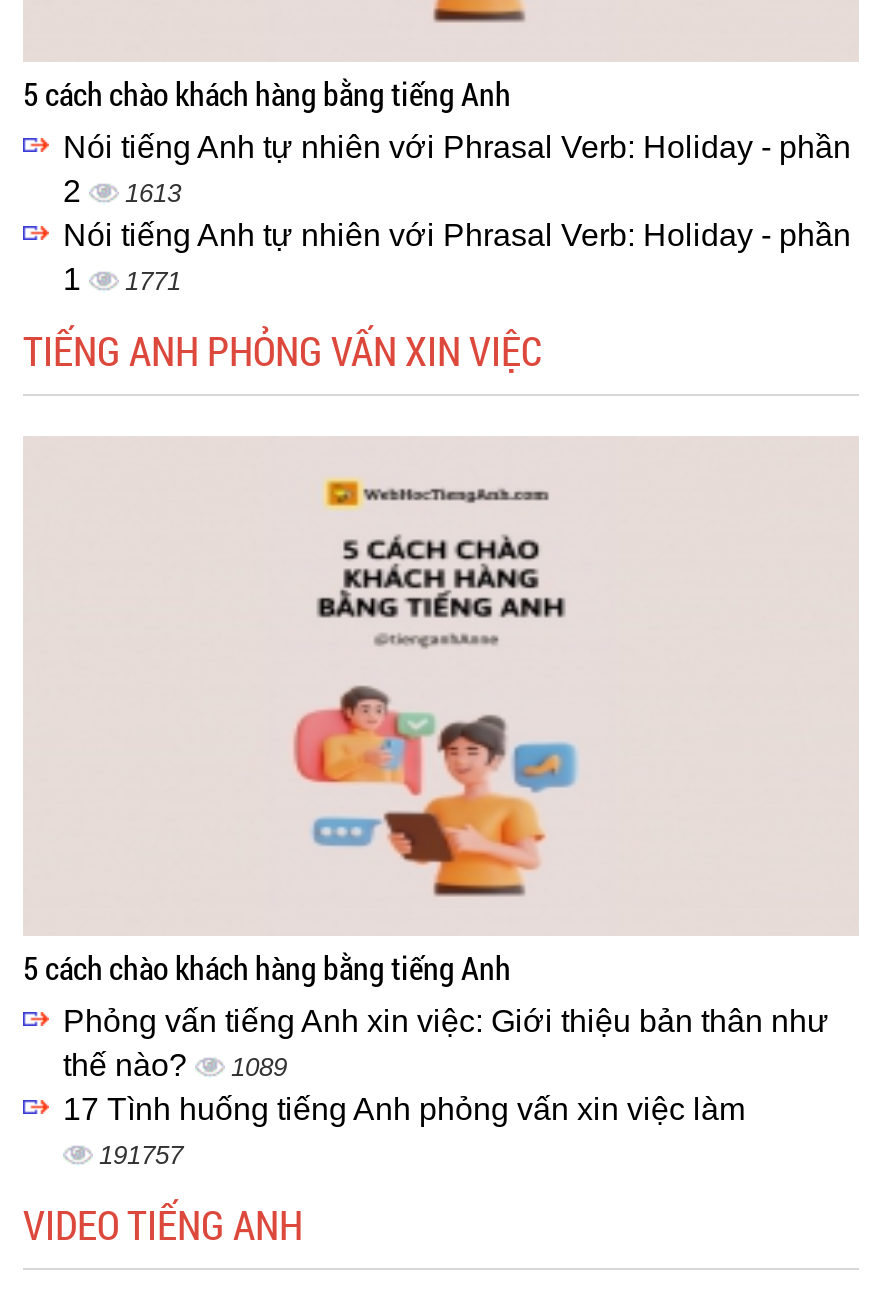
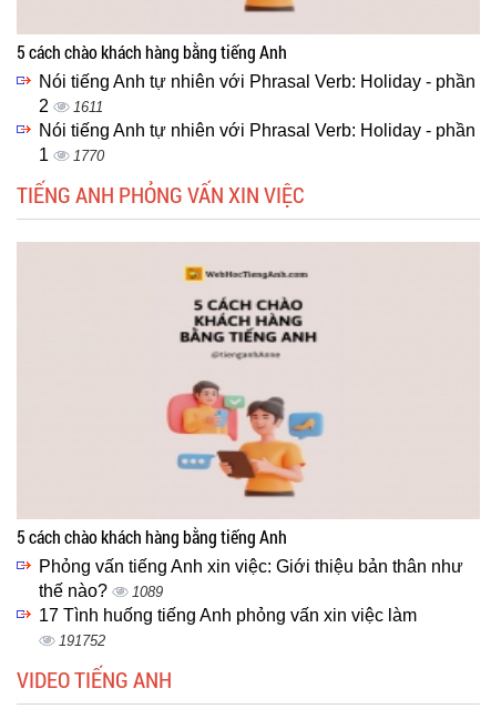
- 2 1613
+ 2 1611

- 1 1771
+ 1 1770

- 191757
+ 191752
